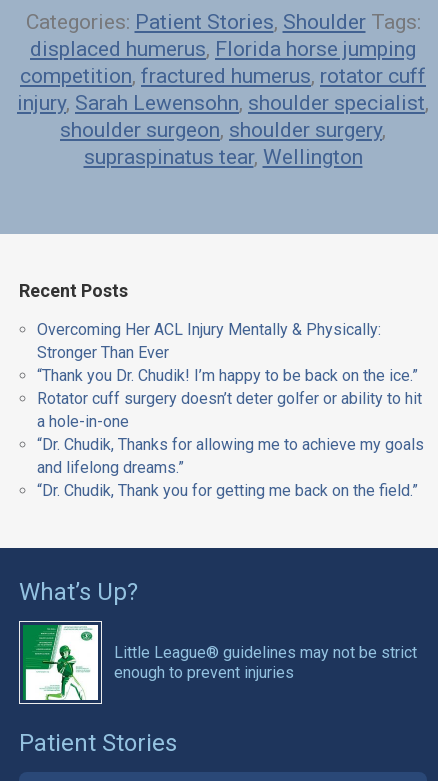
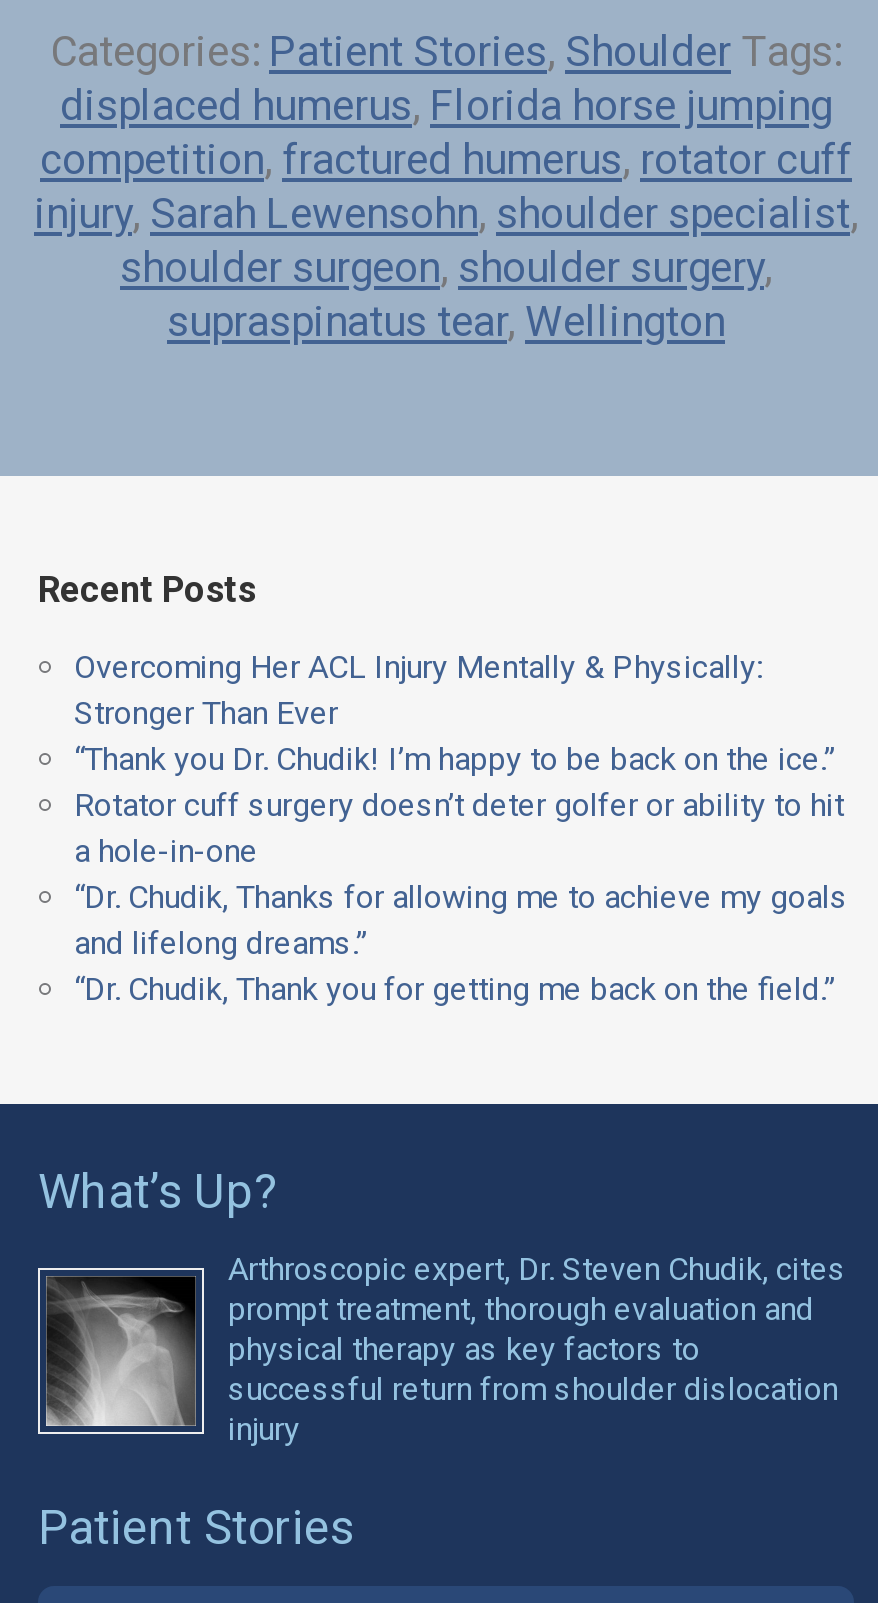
- [image]
- Little League® guidelines may not be strict
- enough to prevent injuries
+ [image]
+ Arthroscopic expert, Dr. Steven Chudik, cites
+ prompt treatment, thorough evaluation and
+ physical therapy as key factors to
+ successful return from shoulder dislocation
+ injury
